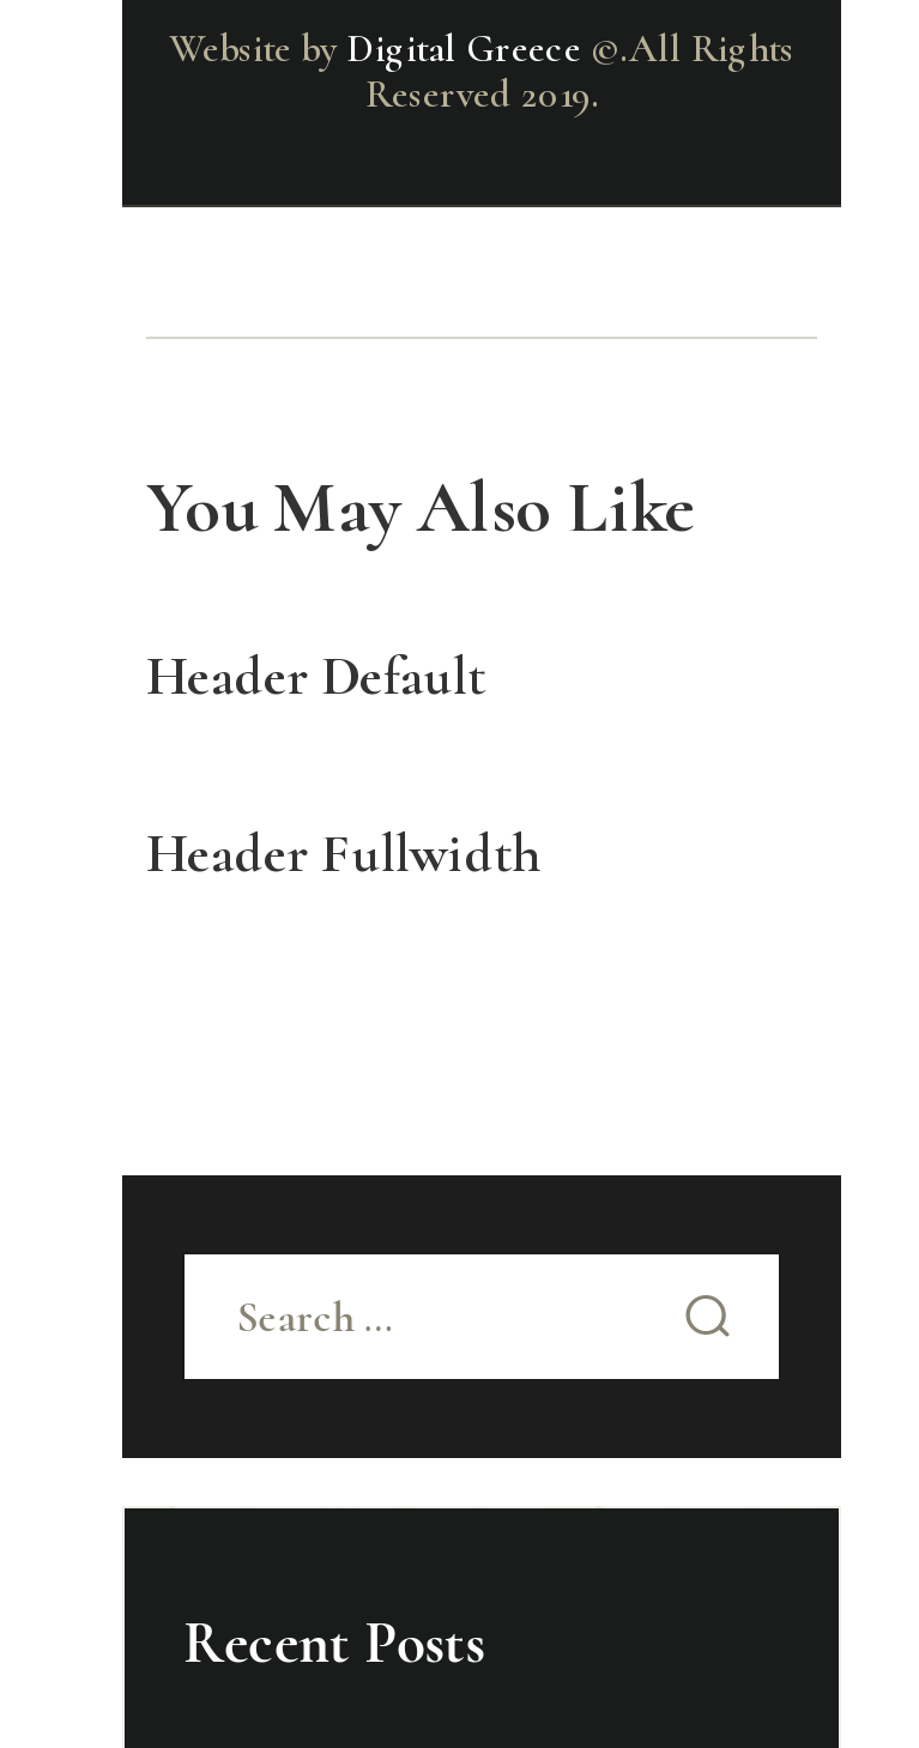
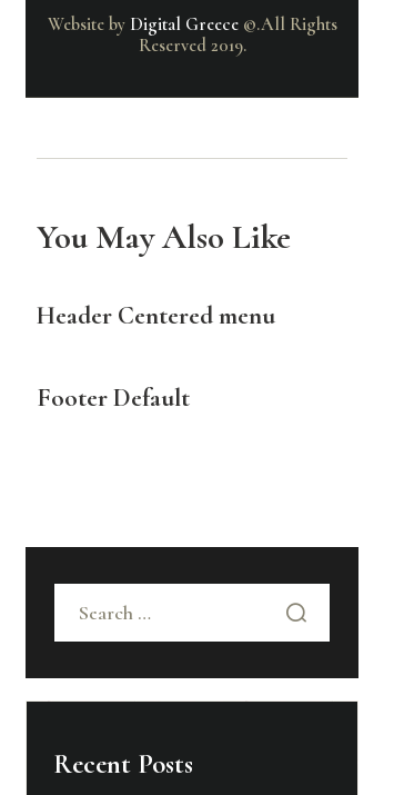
- Header Default
+ Header Centered menu

- Header Fullwidth
+ Footer Default
